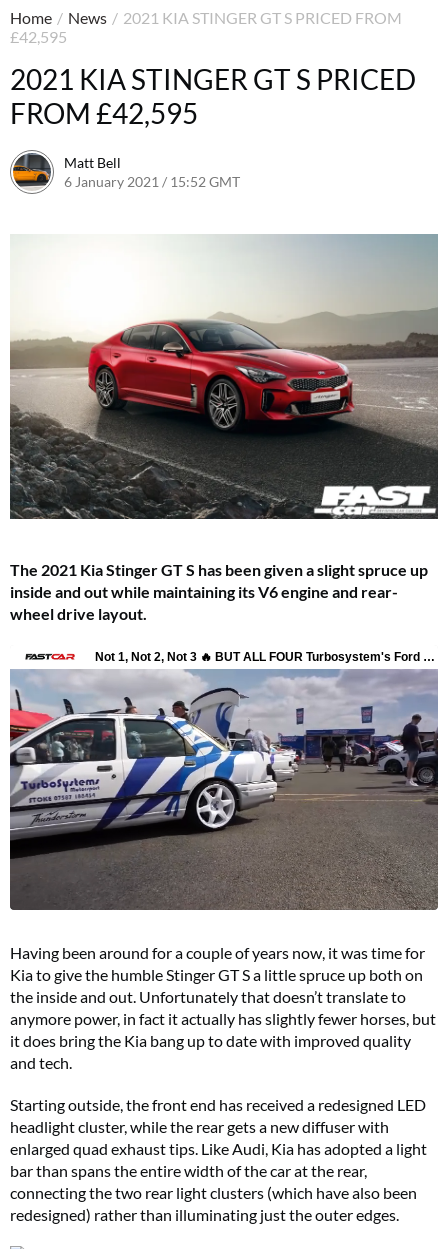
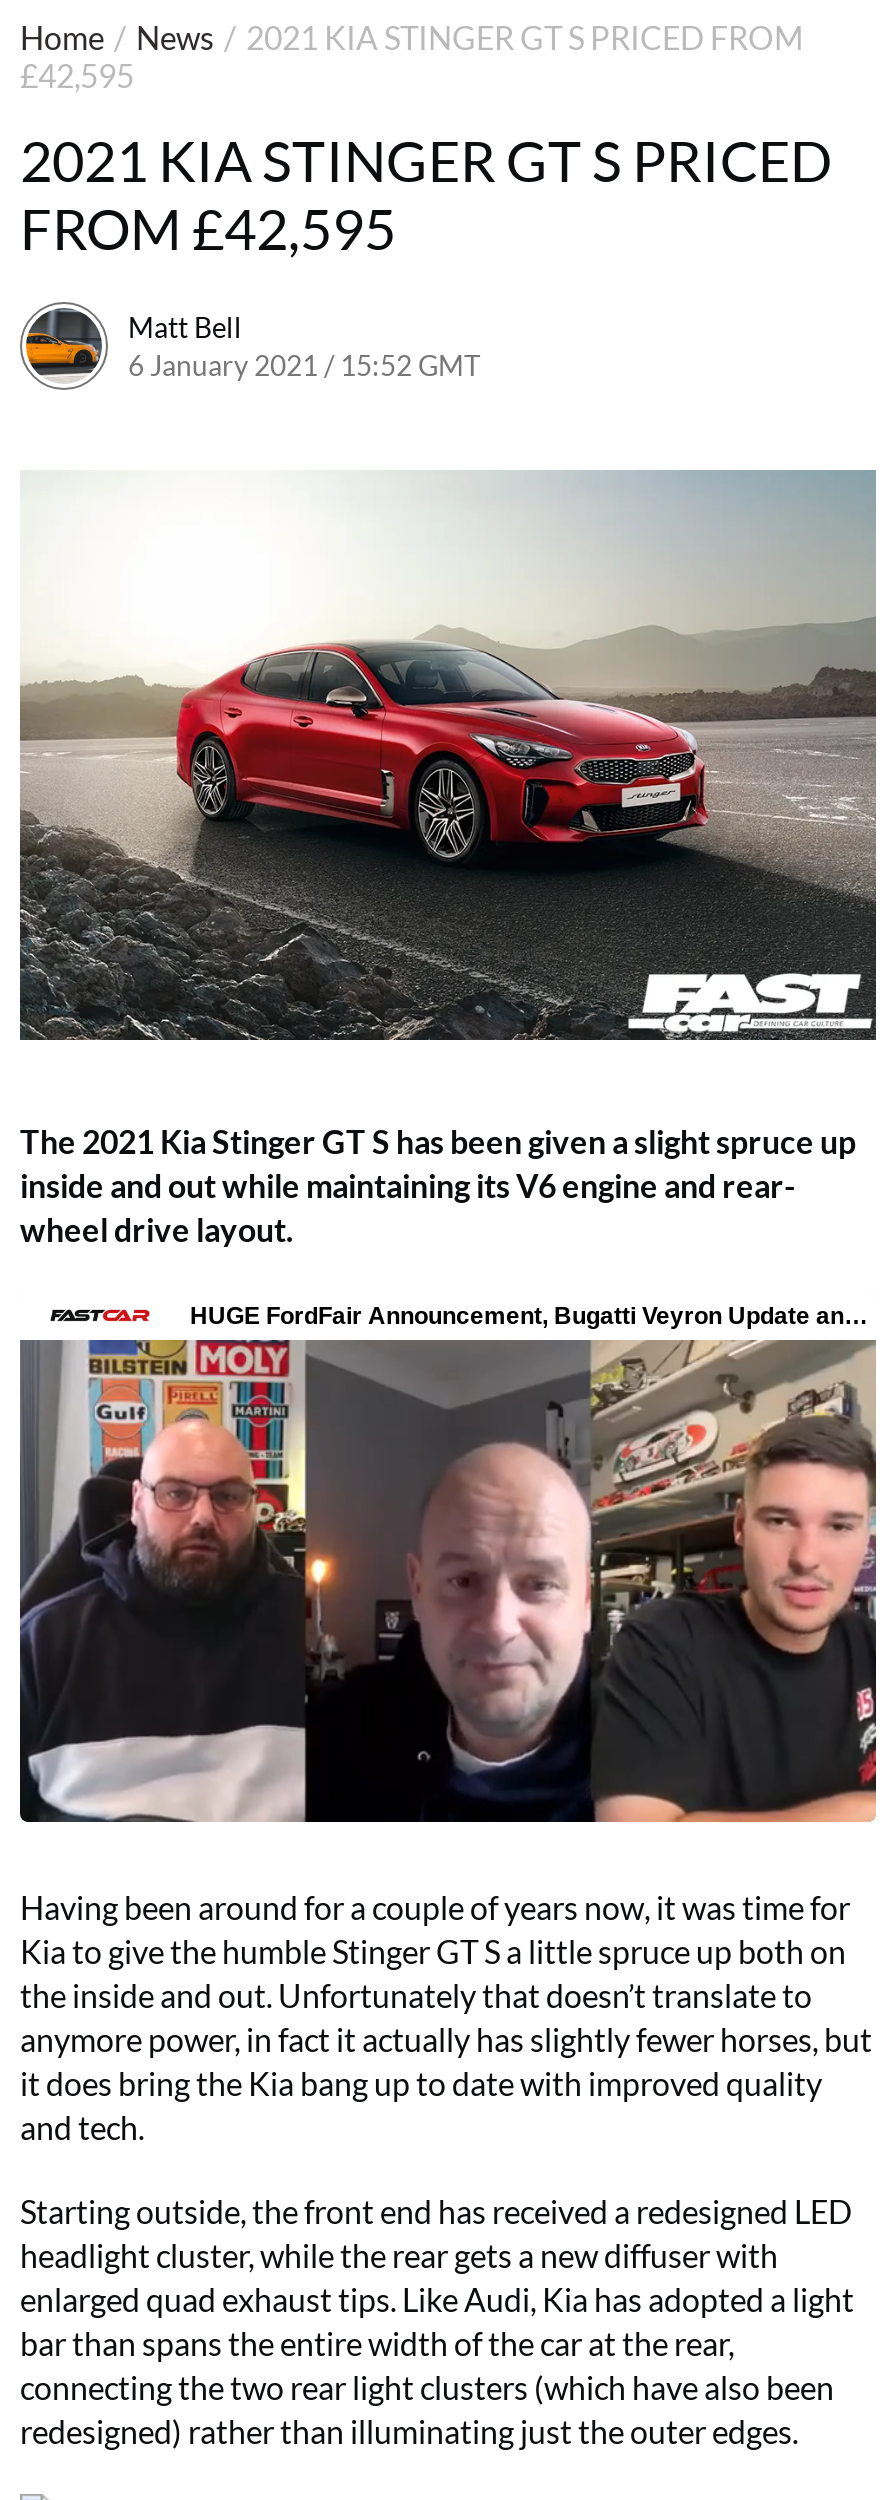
- [image]
+ [image]
